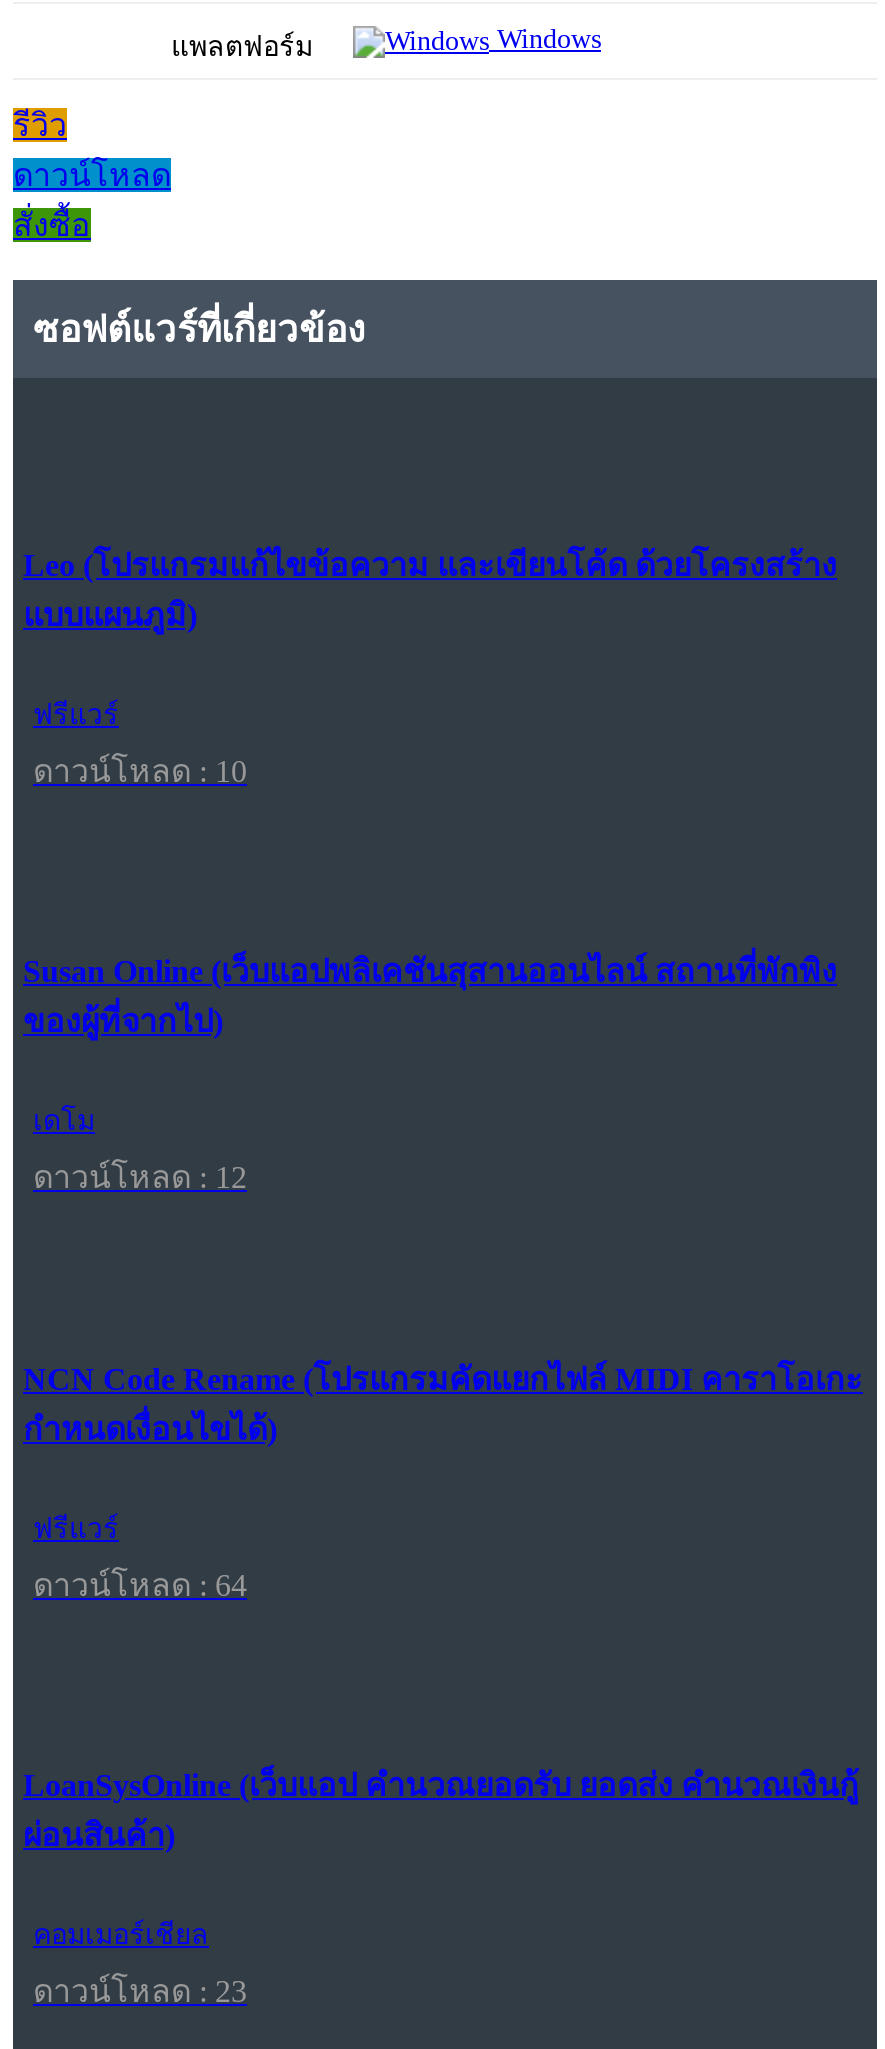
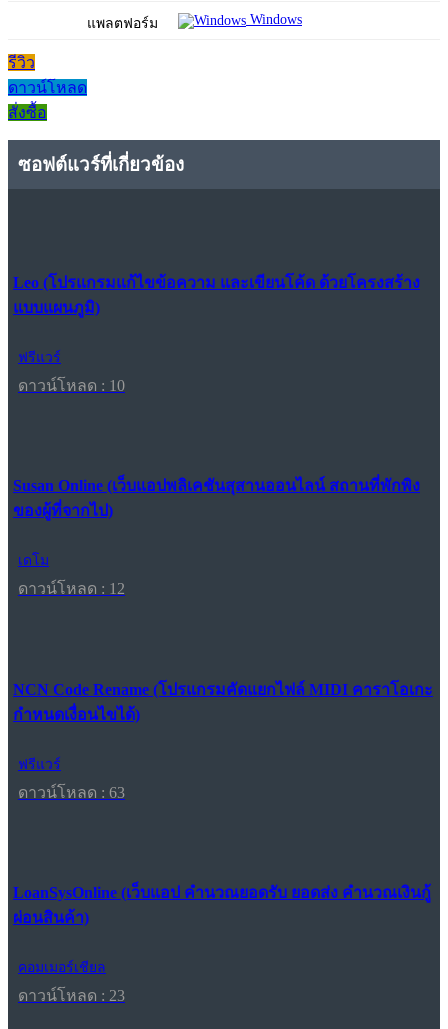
- ดาวน์โหลด : 64
+ ดาวน์โหลด : 63
